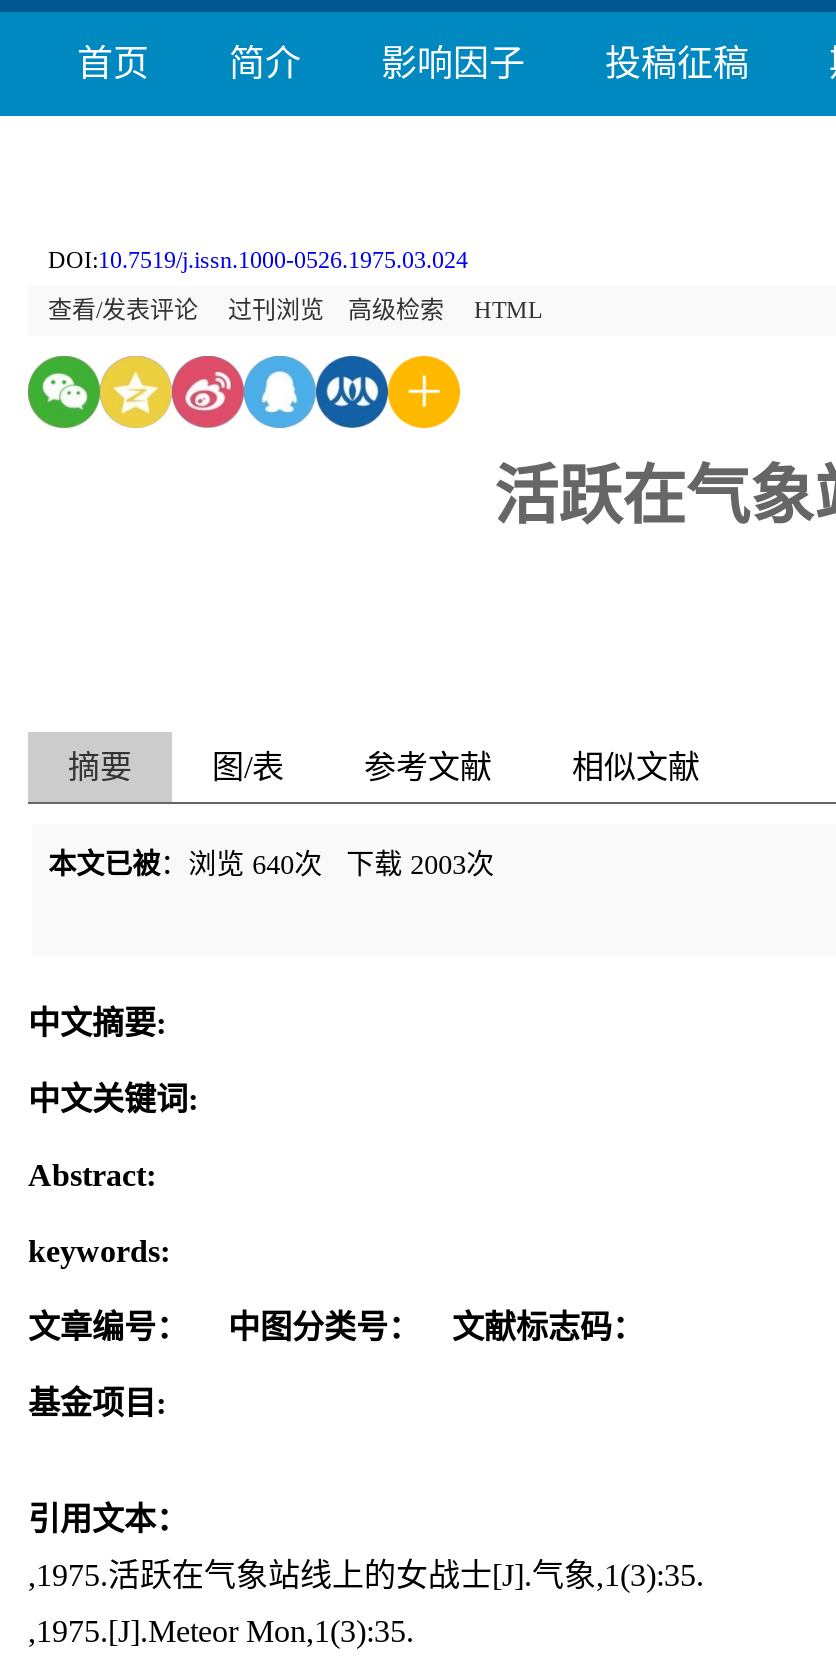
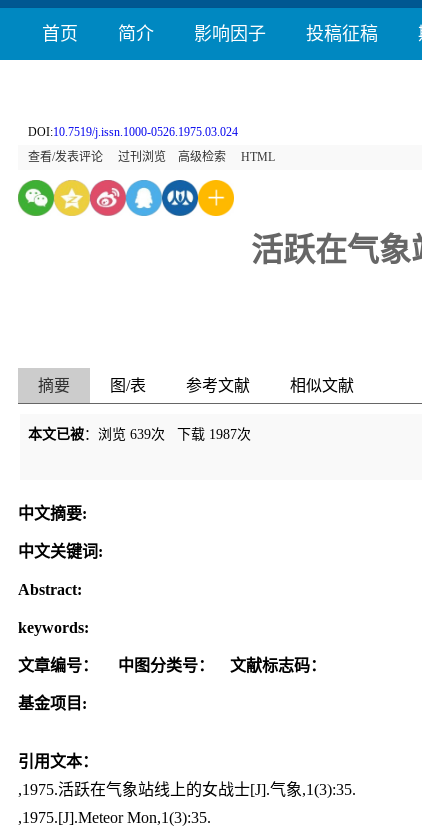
- 本文已被：浏览640次 下载2003次
+ 本文已被：浏览639次 下载1987次
